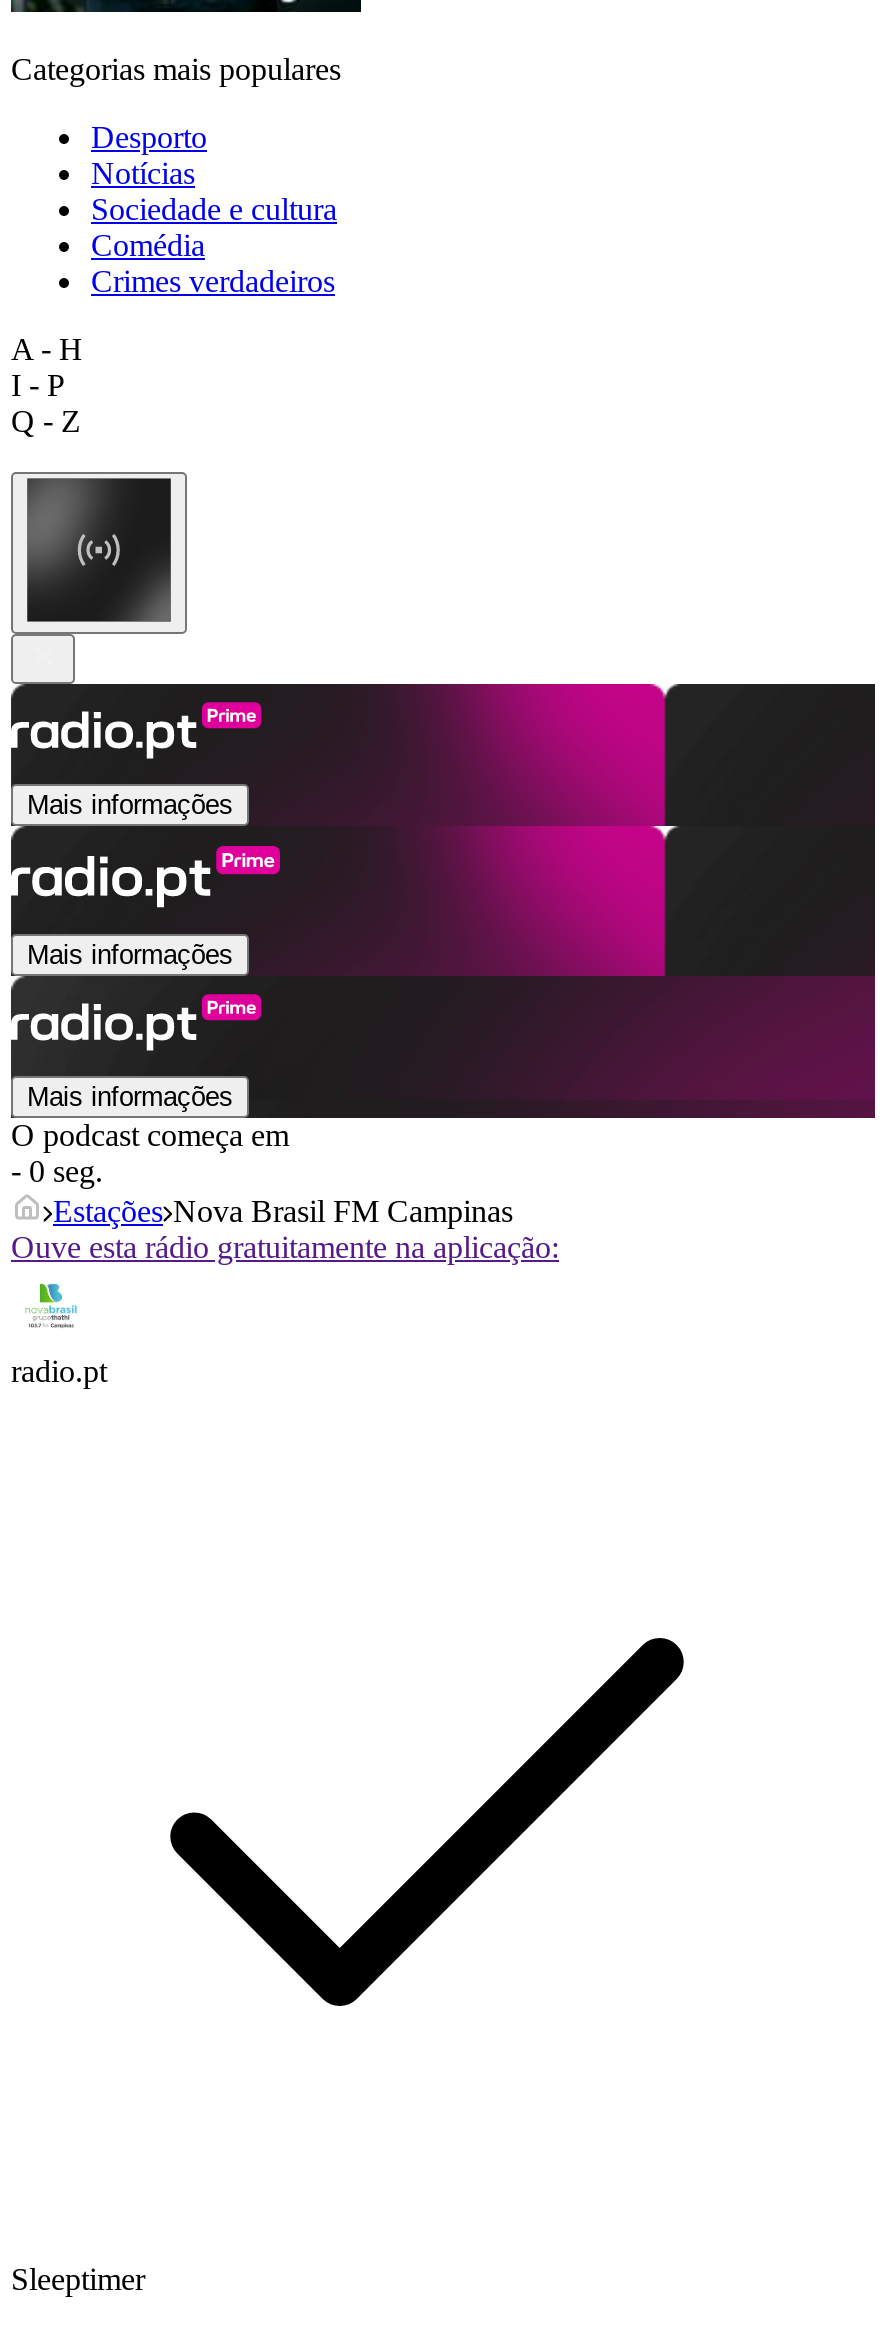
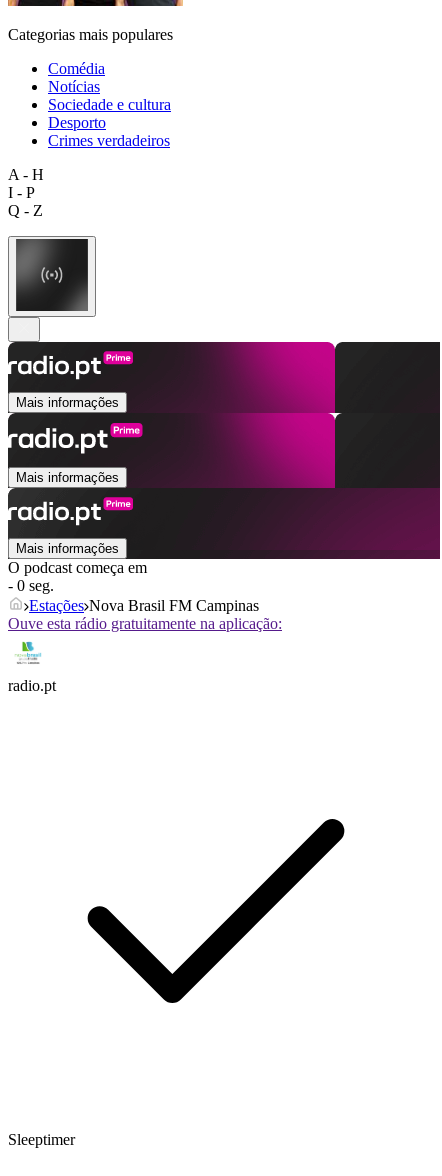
moved down: Desporto

moved up: Comédia
